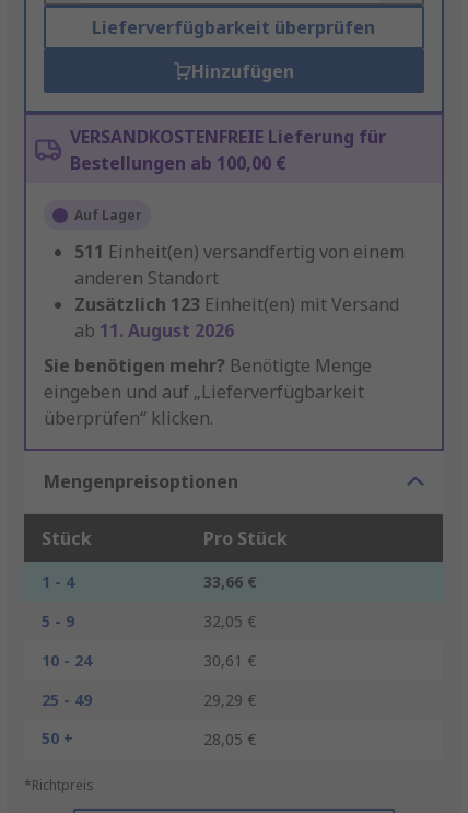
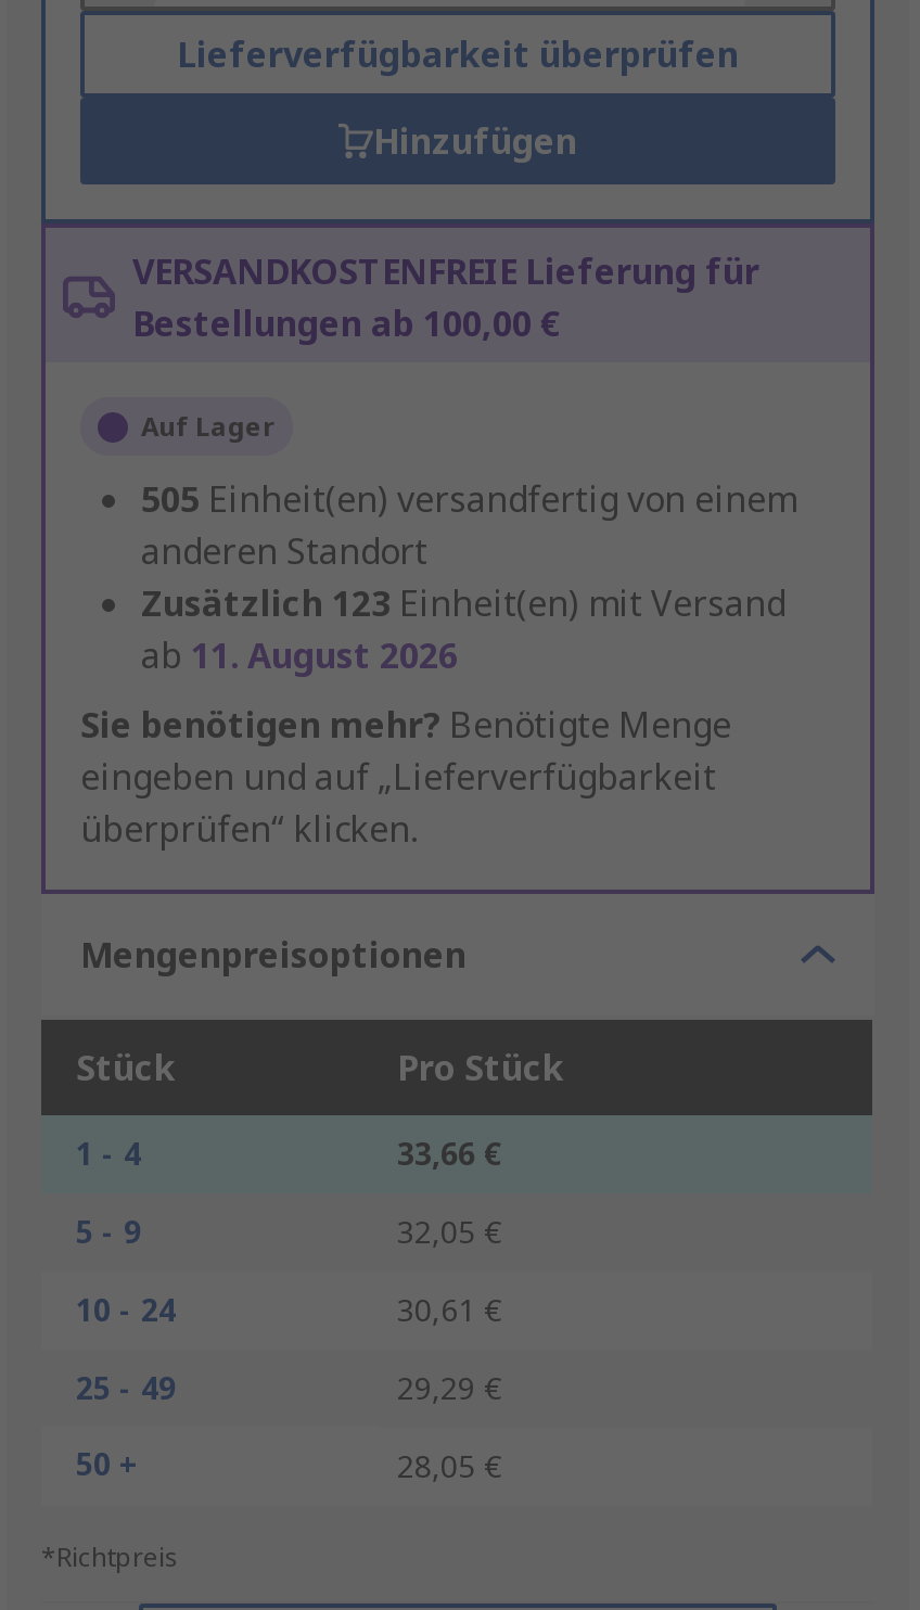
- 511 Einheit(en) versandfertig von einem
+ 505 Einheit(en) versandfertig von einem
